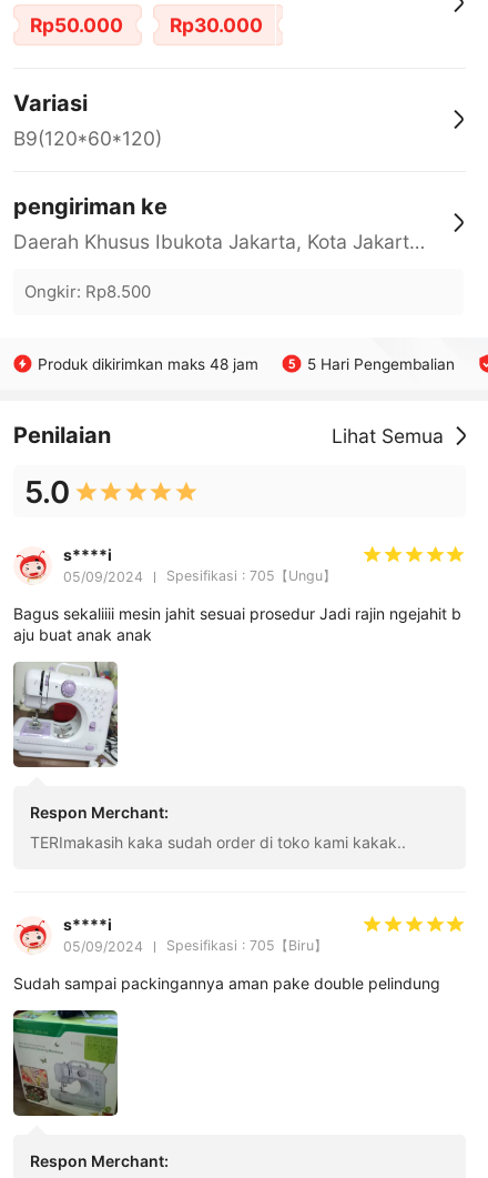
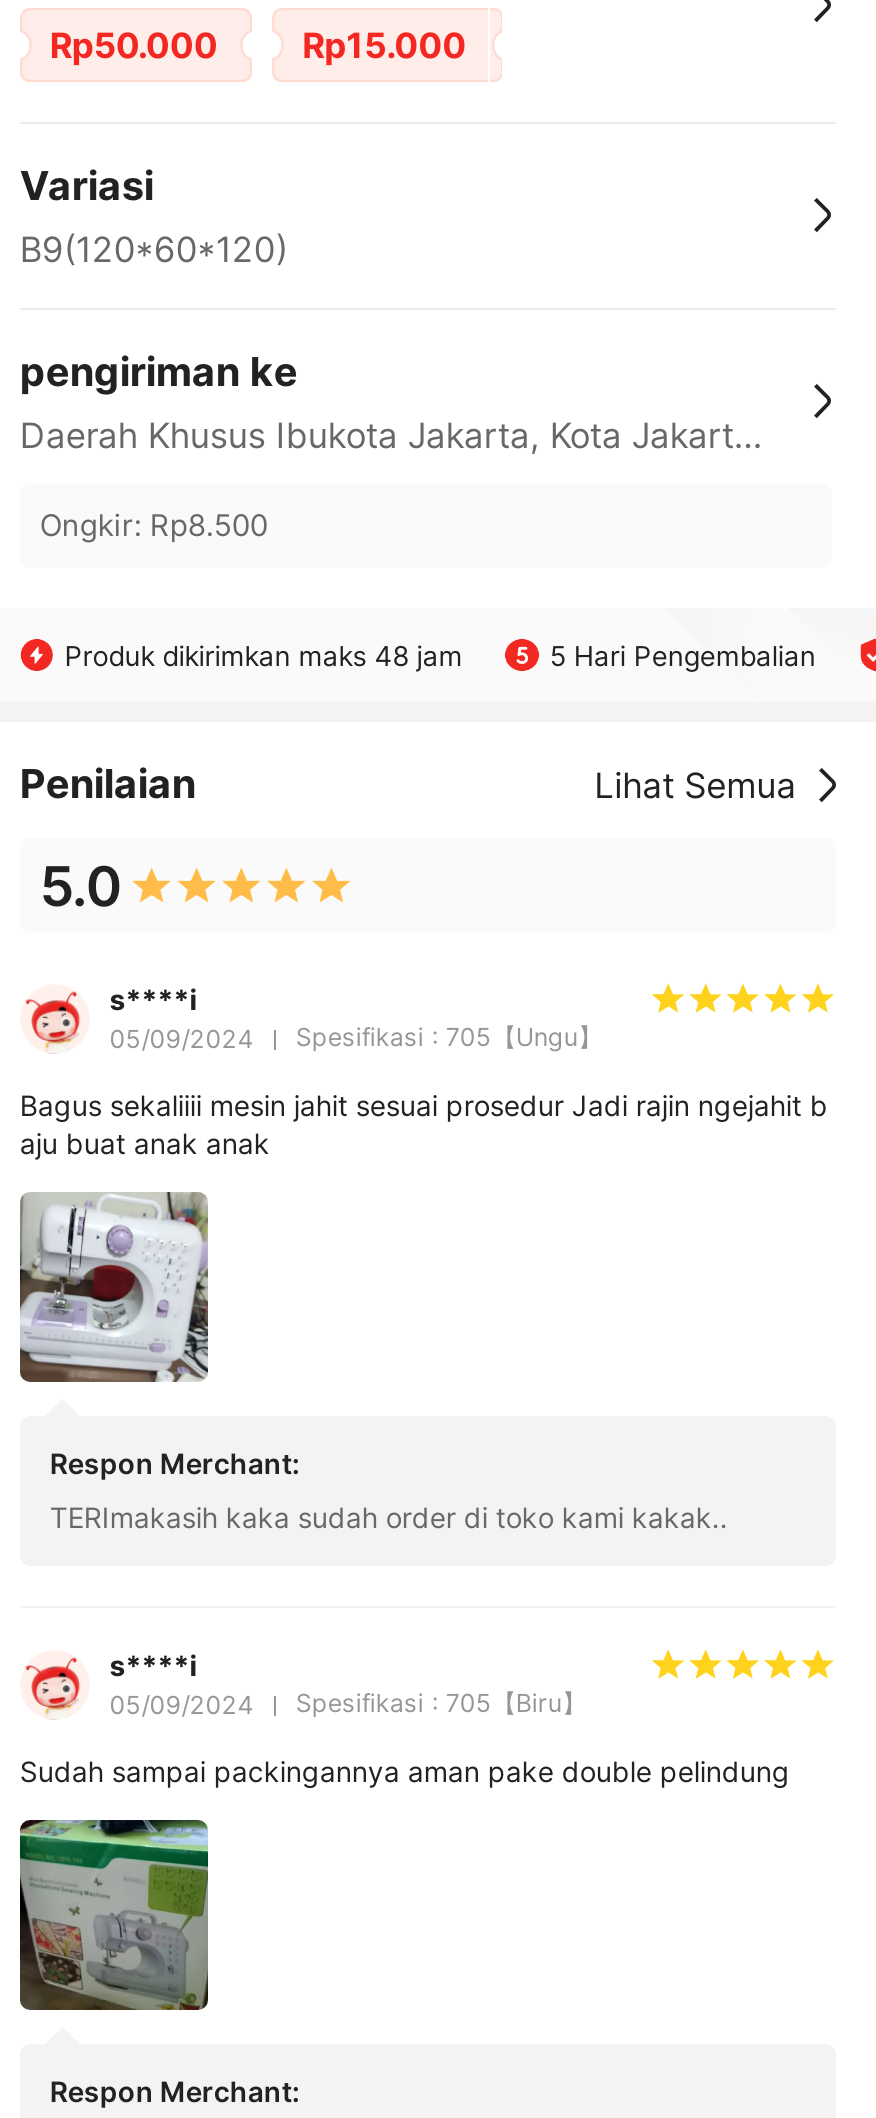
- Rp30.000
+ Rp15.000
